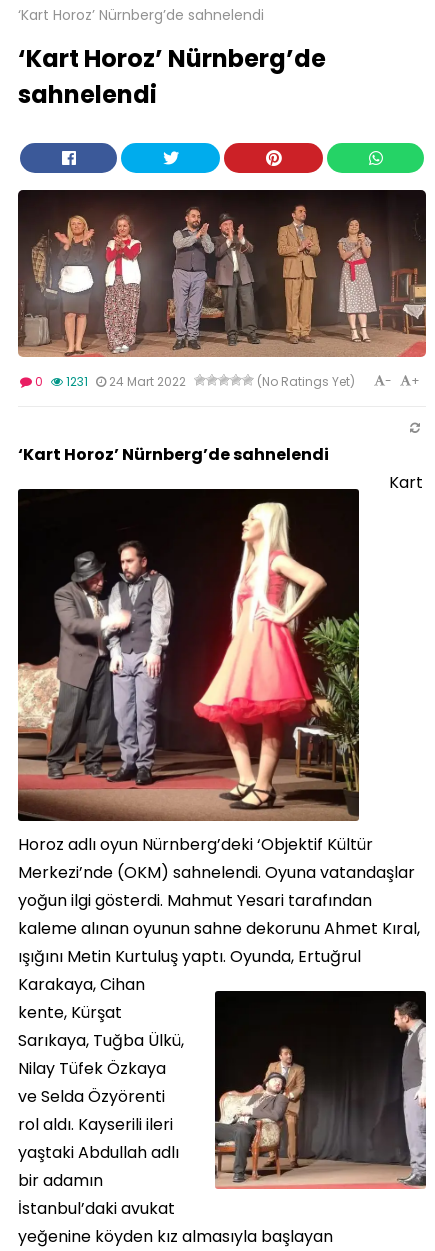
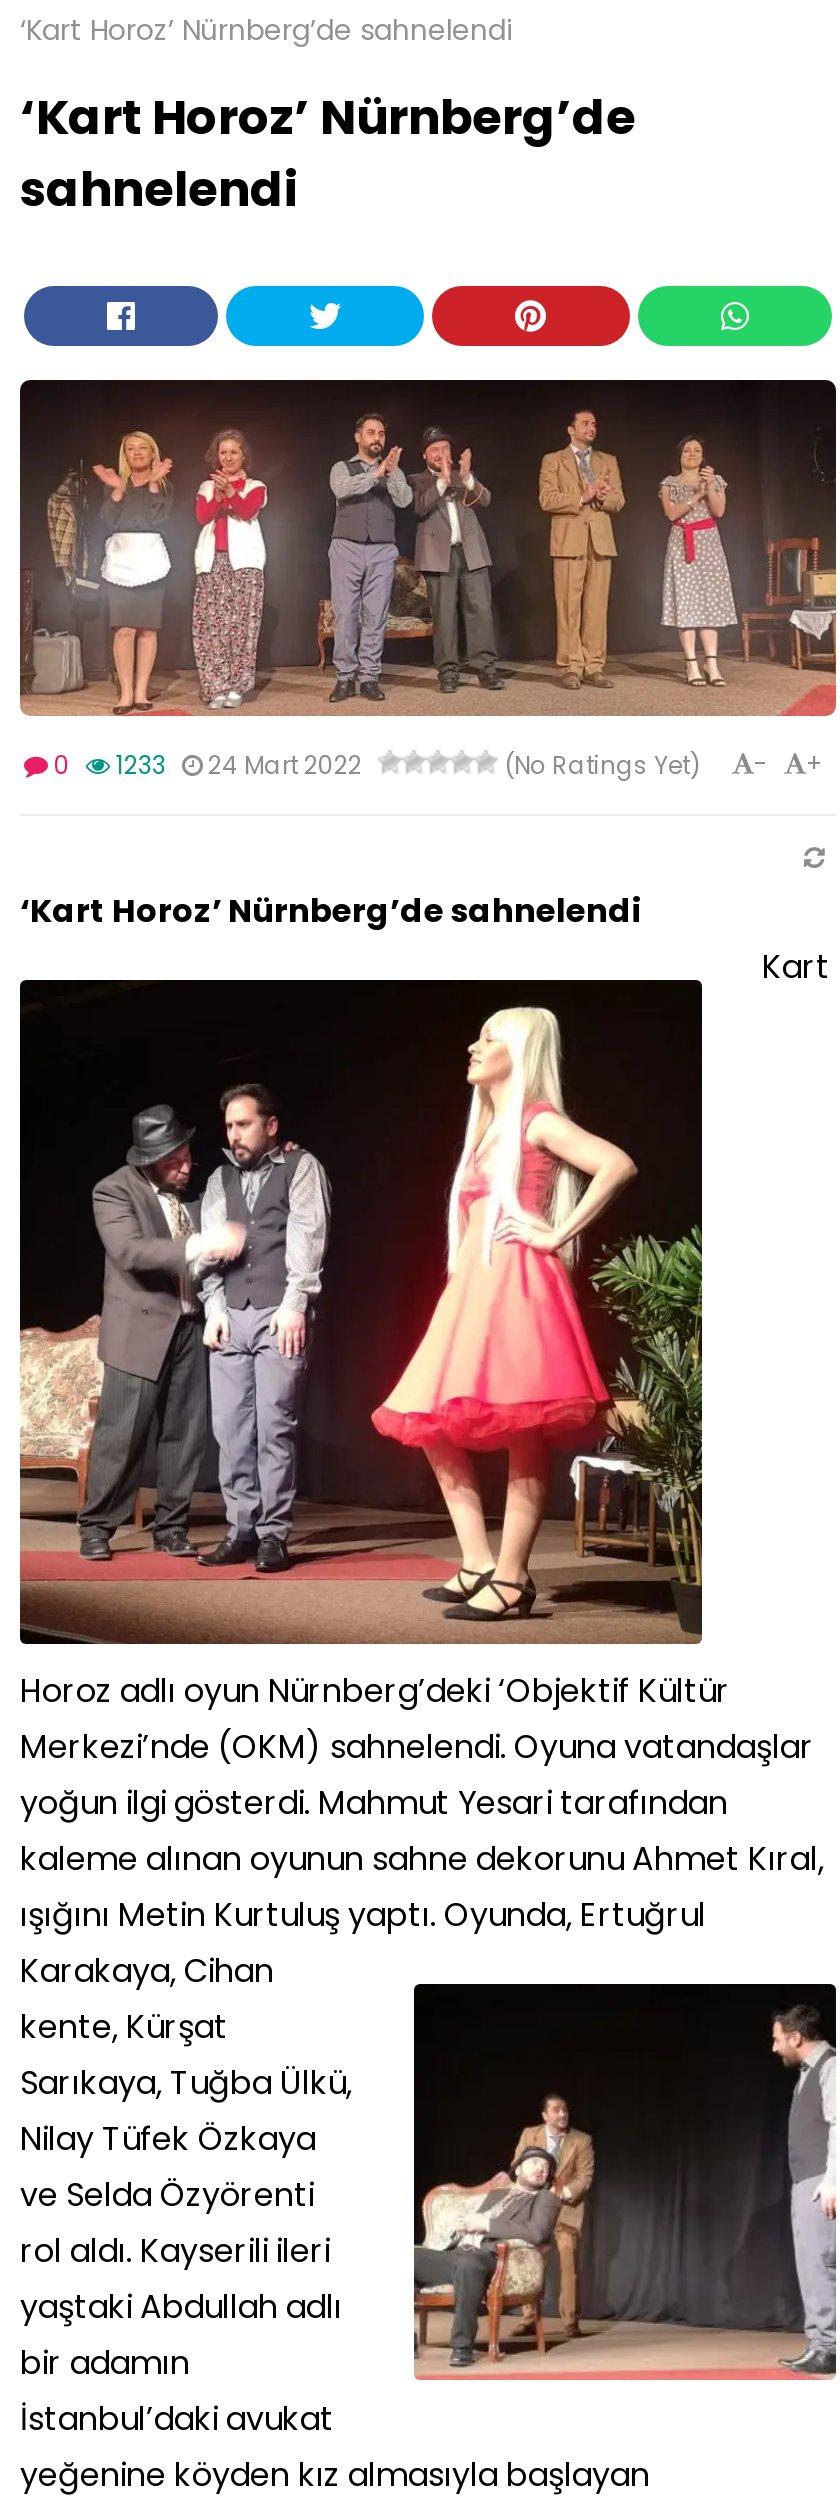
- 0 1231 24 Mart 2022
+ 0 1233 24 Mart 2022
